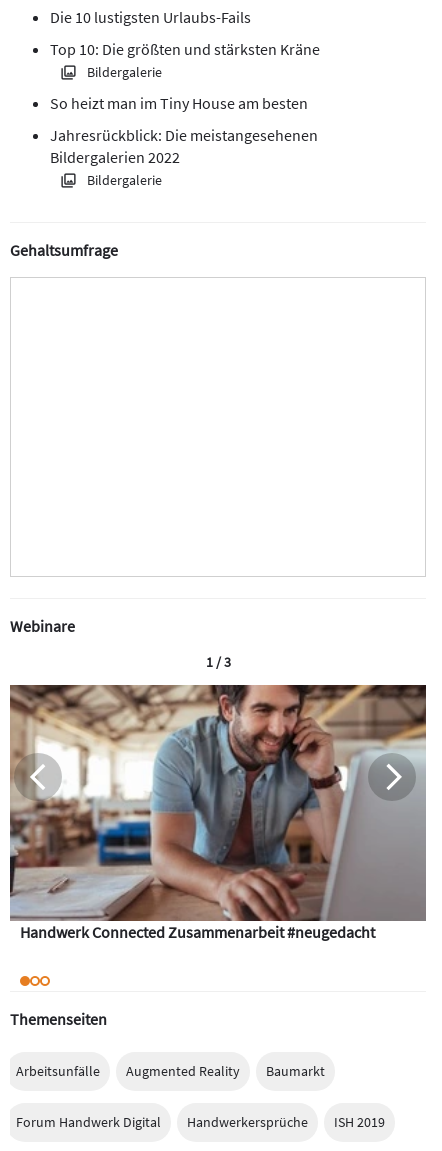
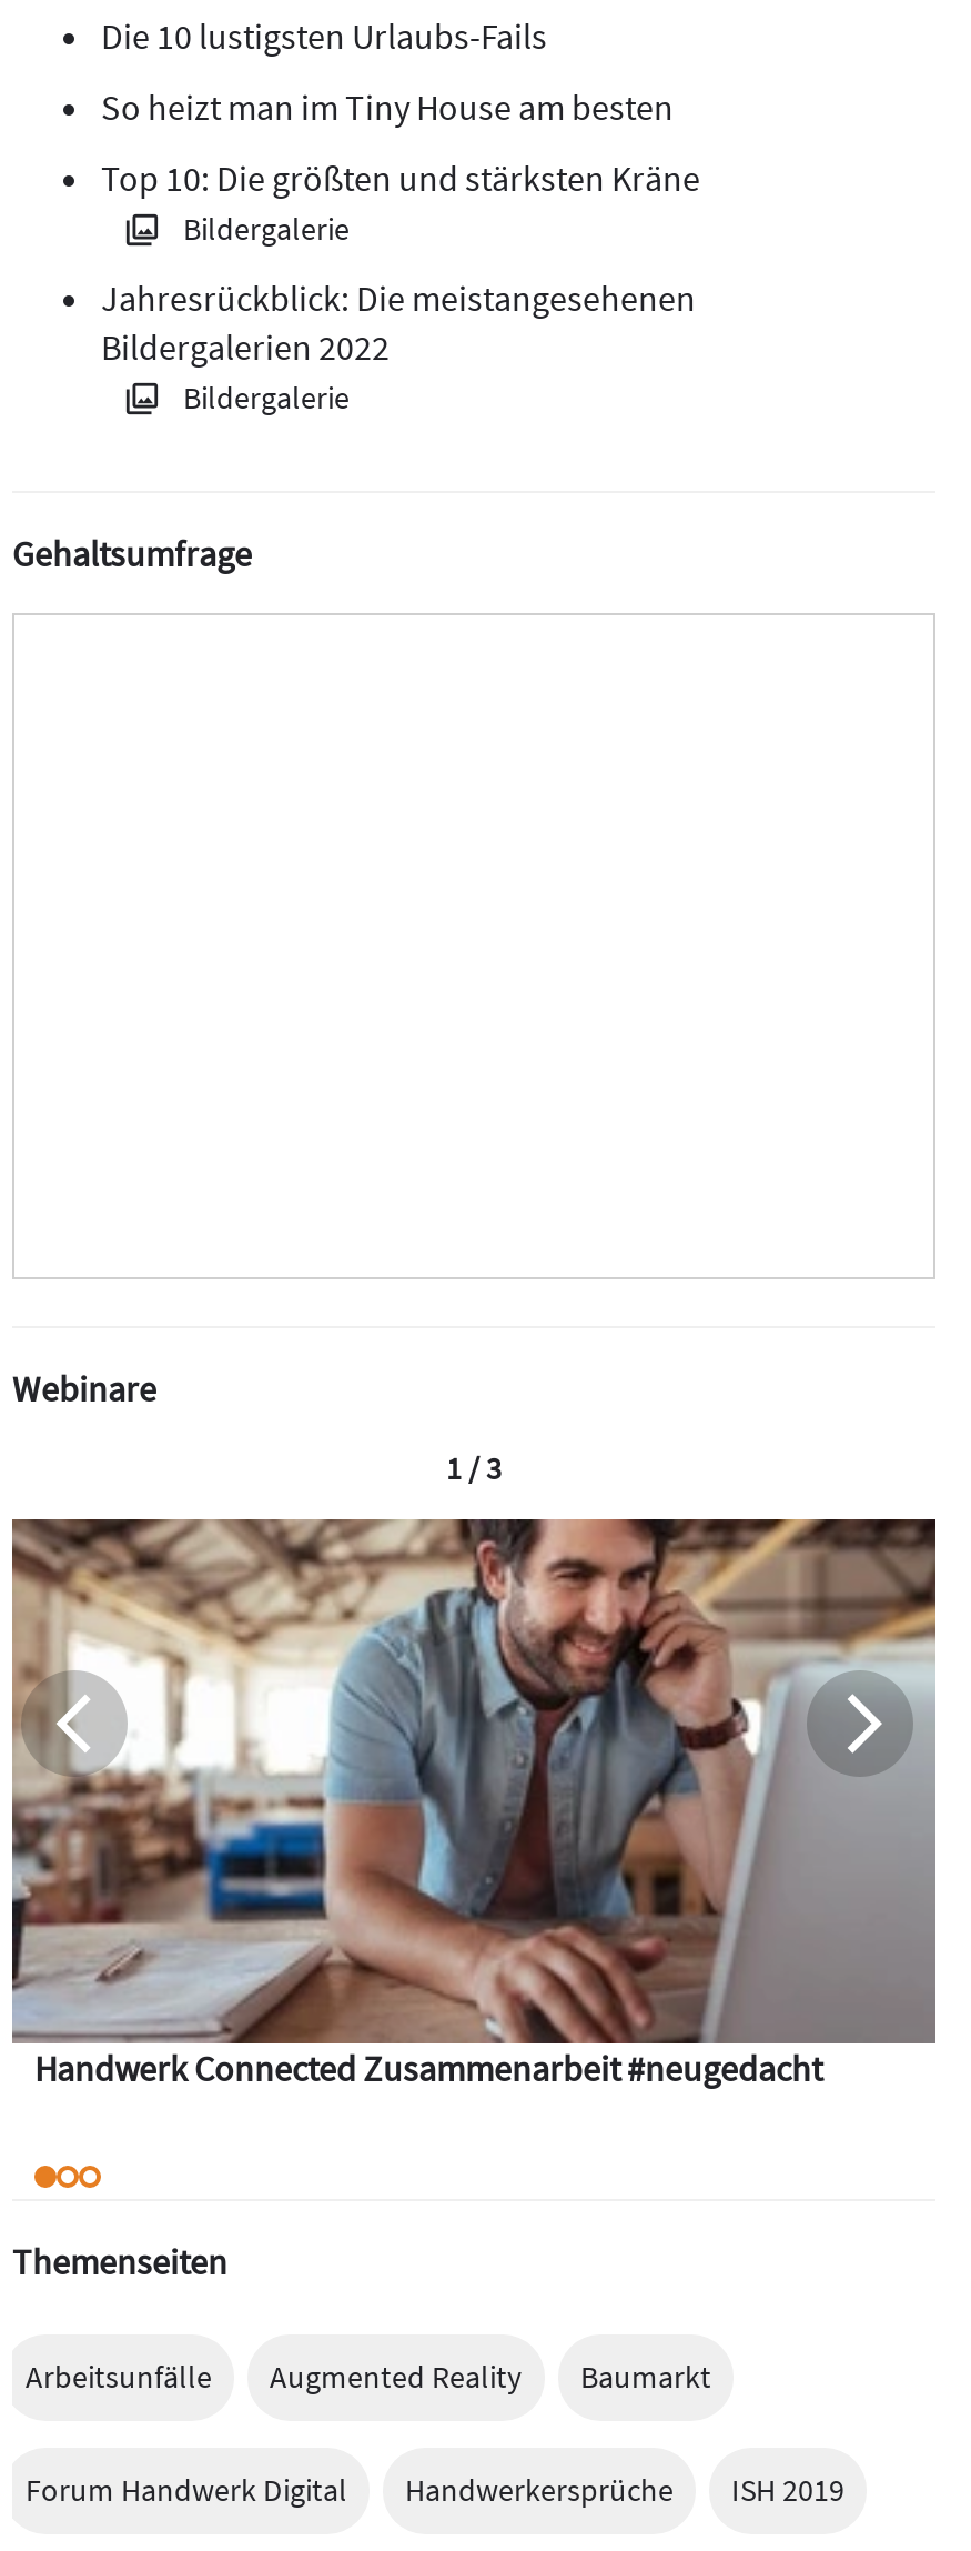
moved down: Top 10: Die größten und stärksten Kräne | Bildergalerie

moved up: So heizt man im Tiny House am besten
